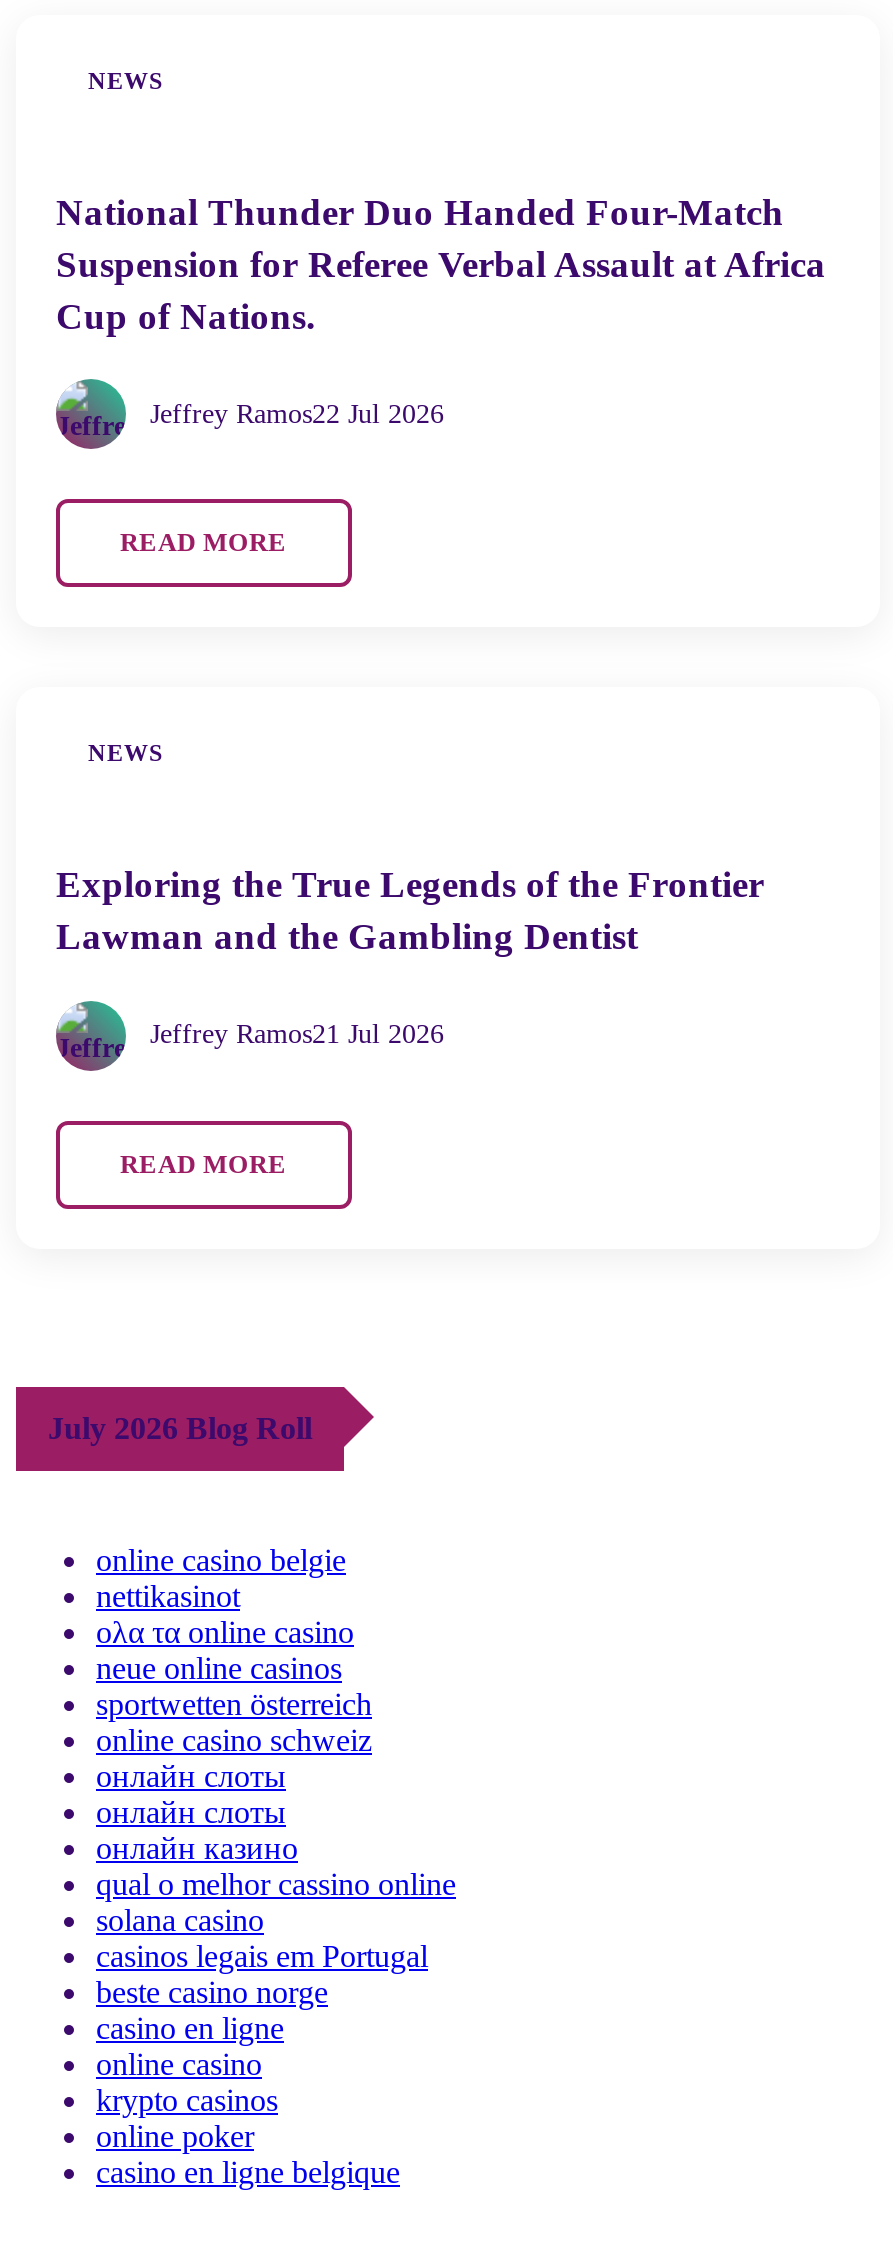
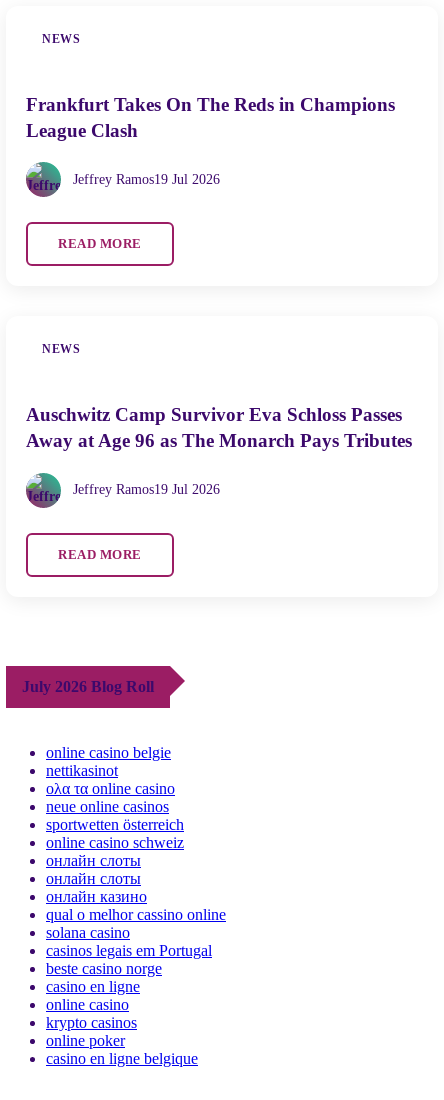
- National Thunder Duo Handed Four-Match
- Suspension for Referee Verbal Assault at Africa
- Cup of Nations.
+ Frankfurt Takes On The Reds in Champions
+ League Clash

- Jeffrey Ramos22 Jul 2026
+ Jeffrey Ramos19 Jul 2026

- Exploring the True Legends of the Frontier
- Lawman and the Gambling Dentist
+ Auschwitz Camp Survivor Eva Schloss Passes
+ Away at Age 96 as The Monarch Pays Tributes

- Jeffrey Ramos21 Jul 2026
+ Jeffrey Ramos19 Jul 2026
